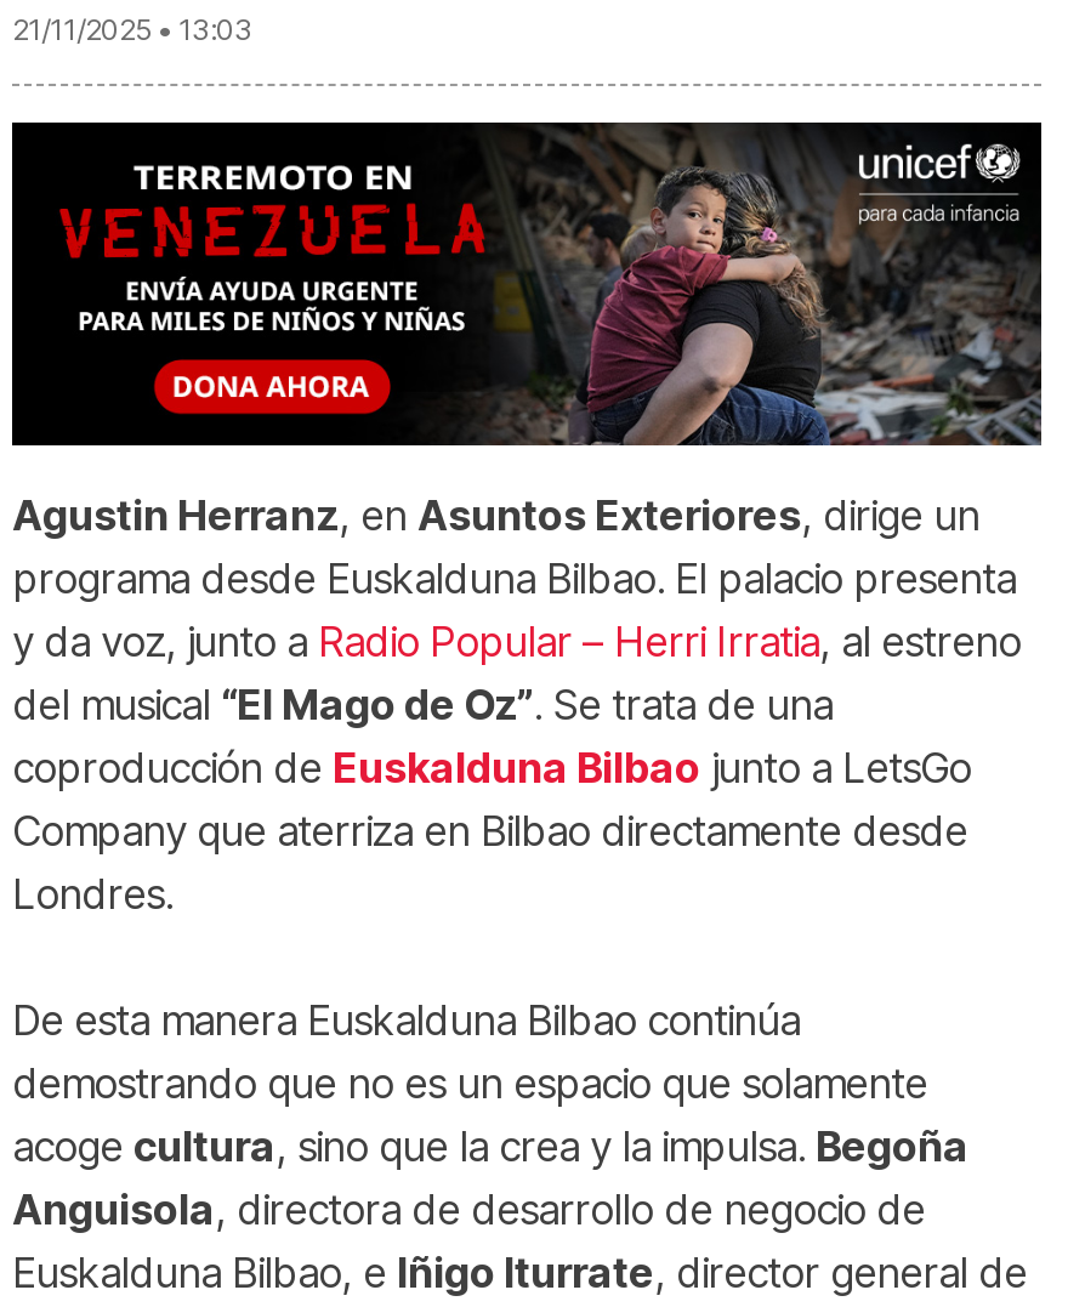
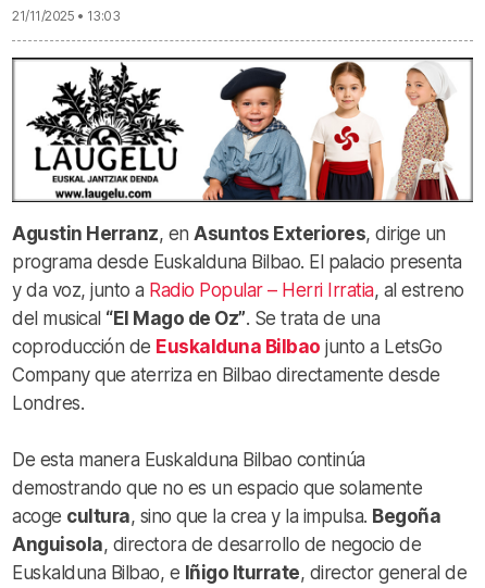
- [image]
+ [image]
